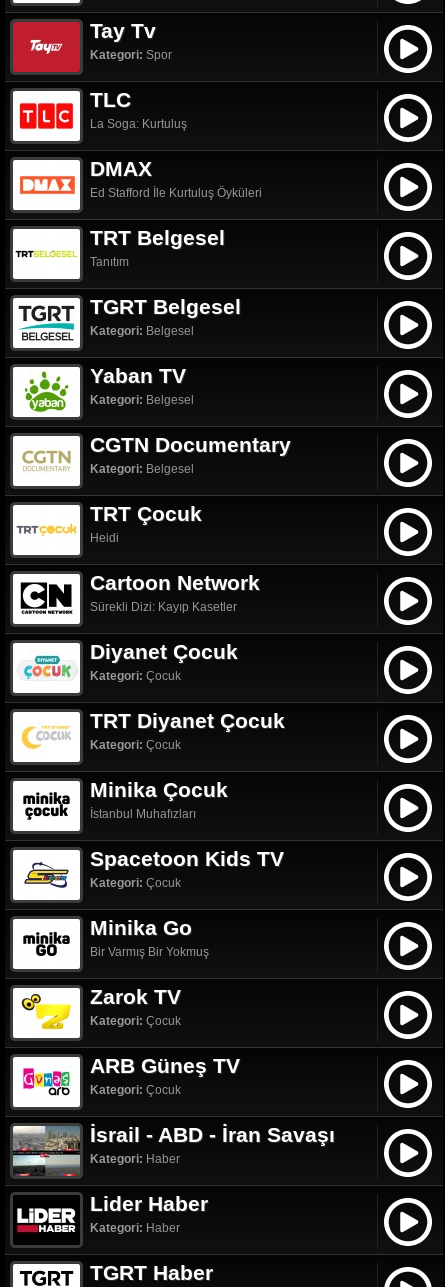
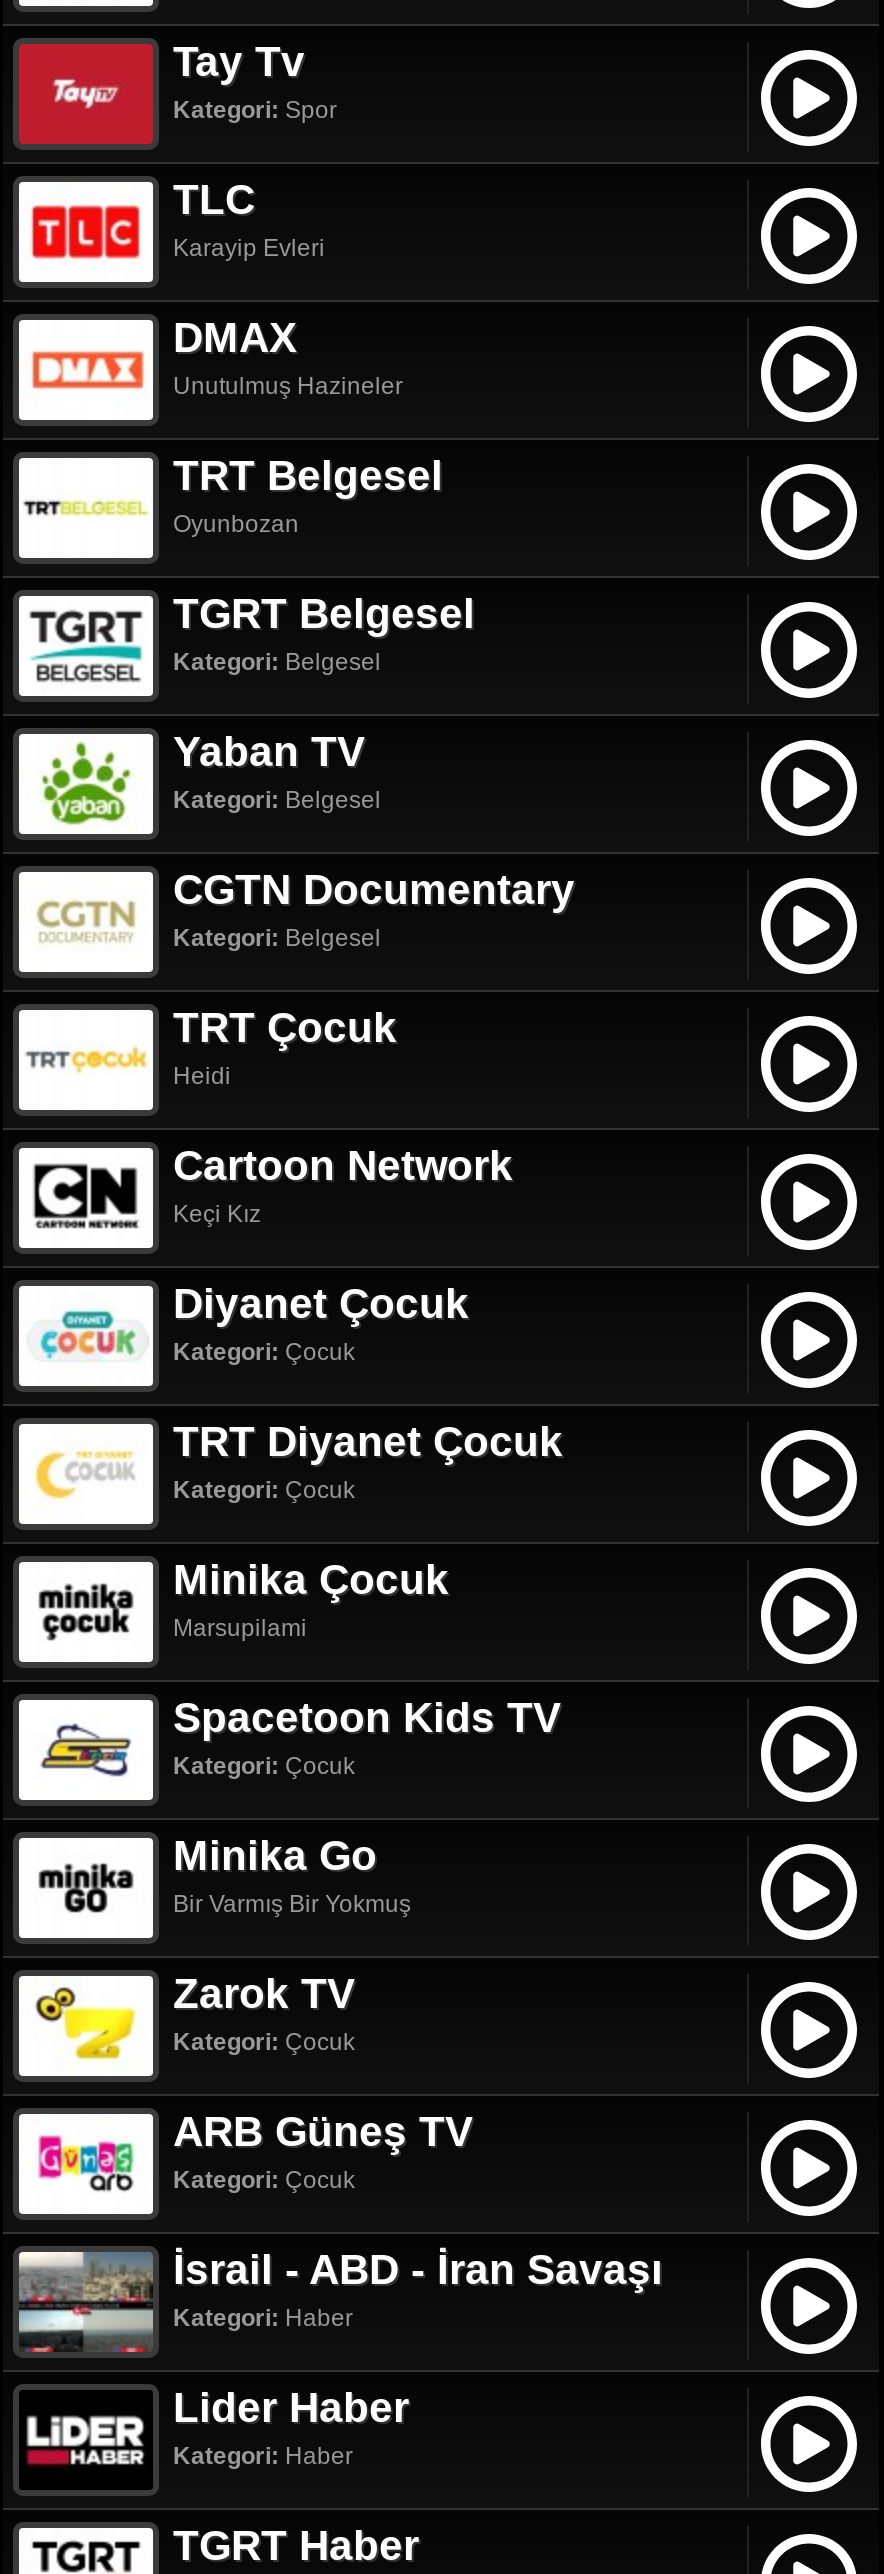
- La Soga: Kurtuluş
+ Karayip Evleri

- Ed Stafford İle Kurtuluş Öyküleri
+ Unutulmuş Hazineler

- Tanıtım
+ Oyunbozan

- Sürekli Dizi: Kayıp Kasetler
+ Keçi Kız

- İstanbul Muhafızları
+ Marsupilami
